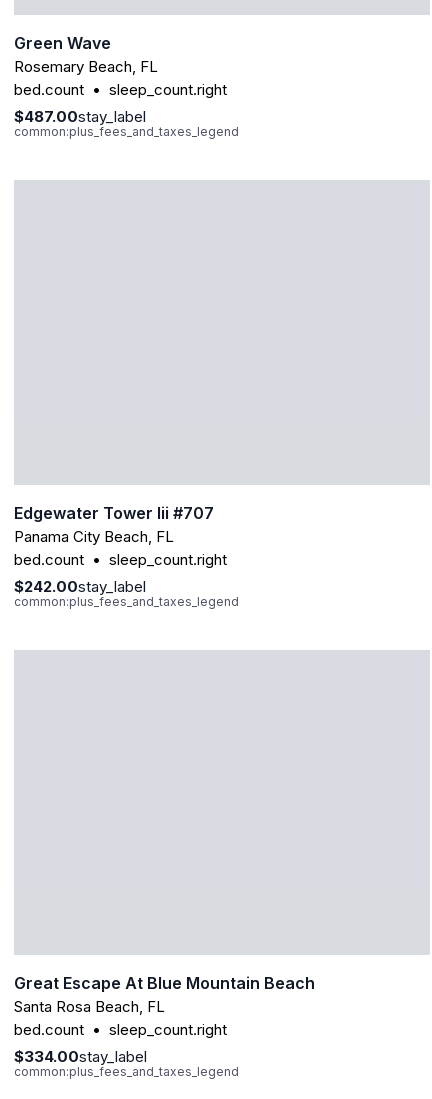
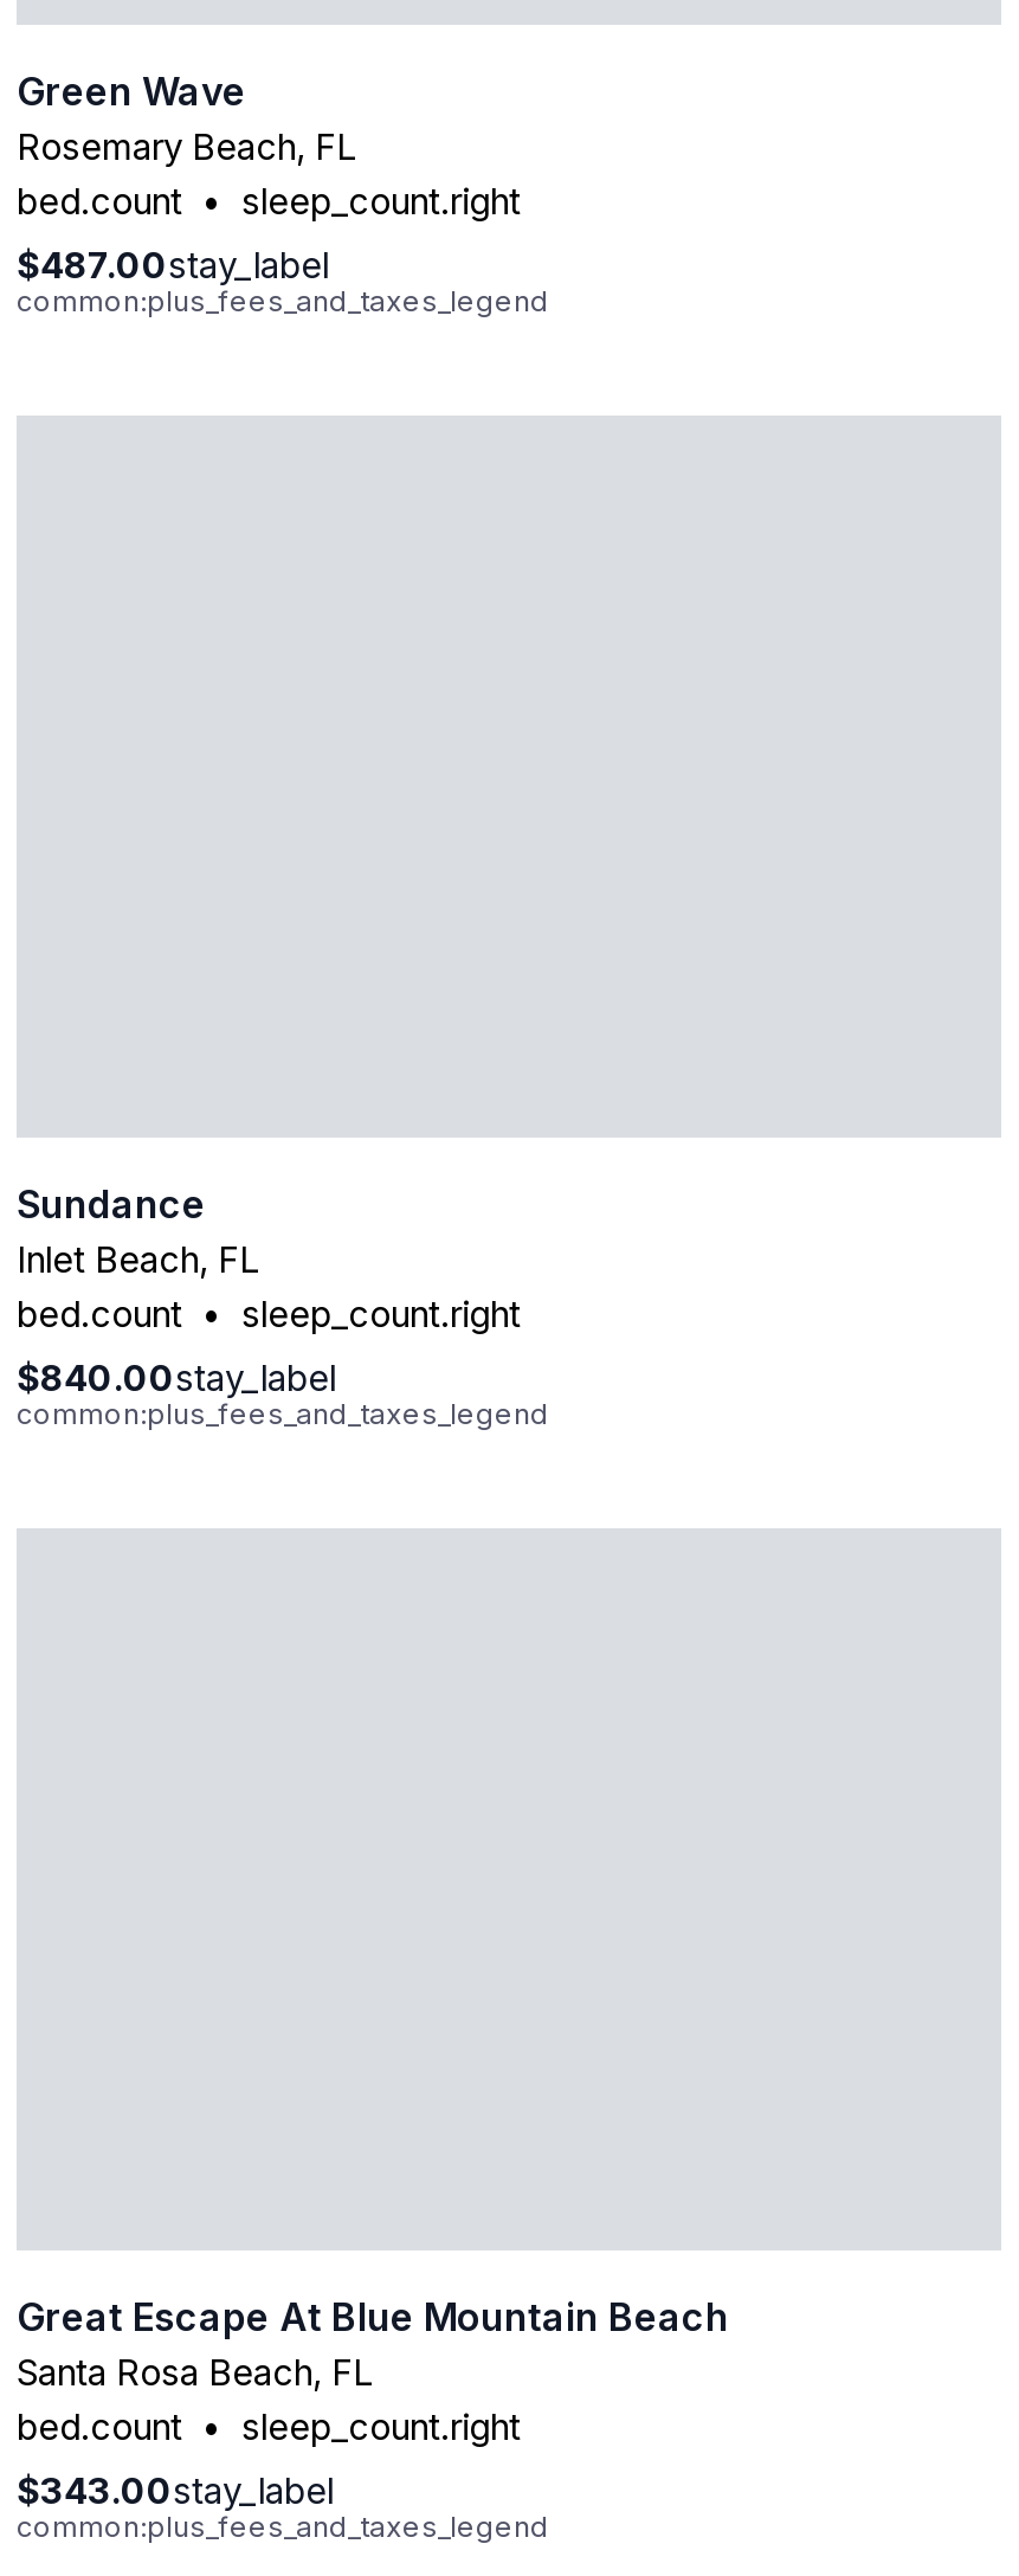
- Edgewater Tower Iii #707
- Panama City Beach, FL
+ Sundance
+ Inlet Beach, FL

- $242.00stay_label
+ $840.00stay_label

- $334.00stay_label
+ $343.00stay_label
